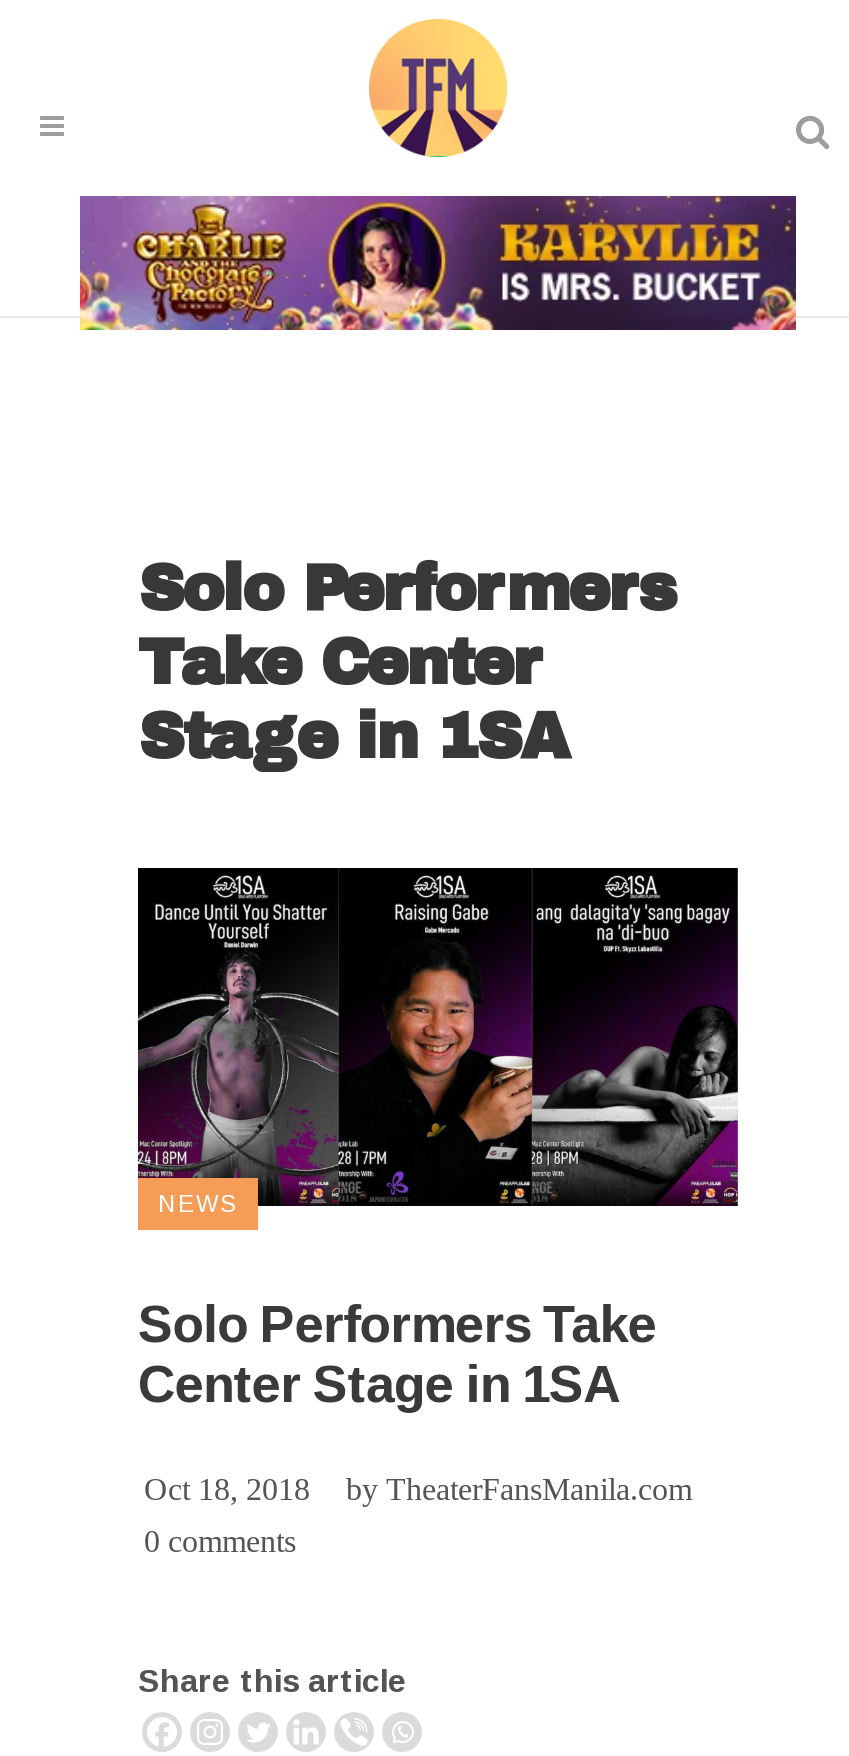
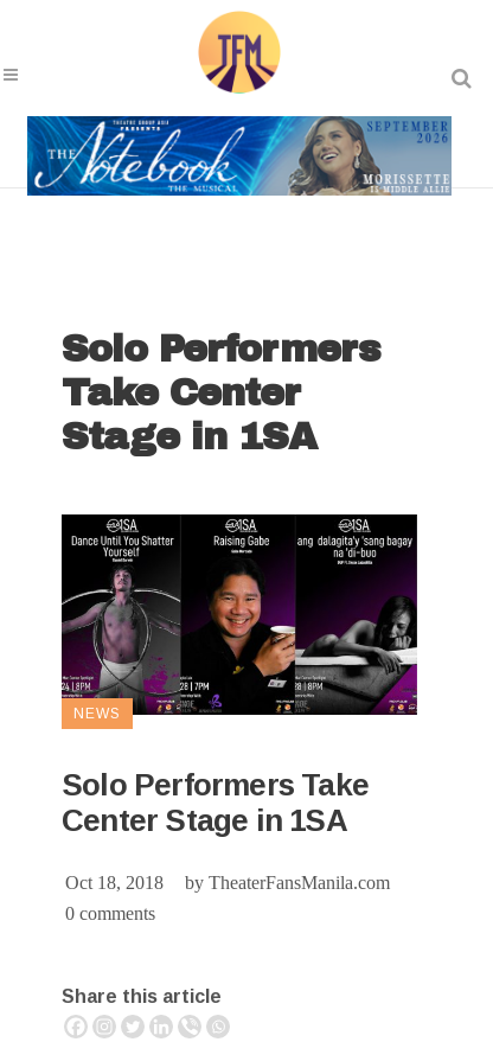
- [image]
+ [image]
